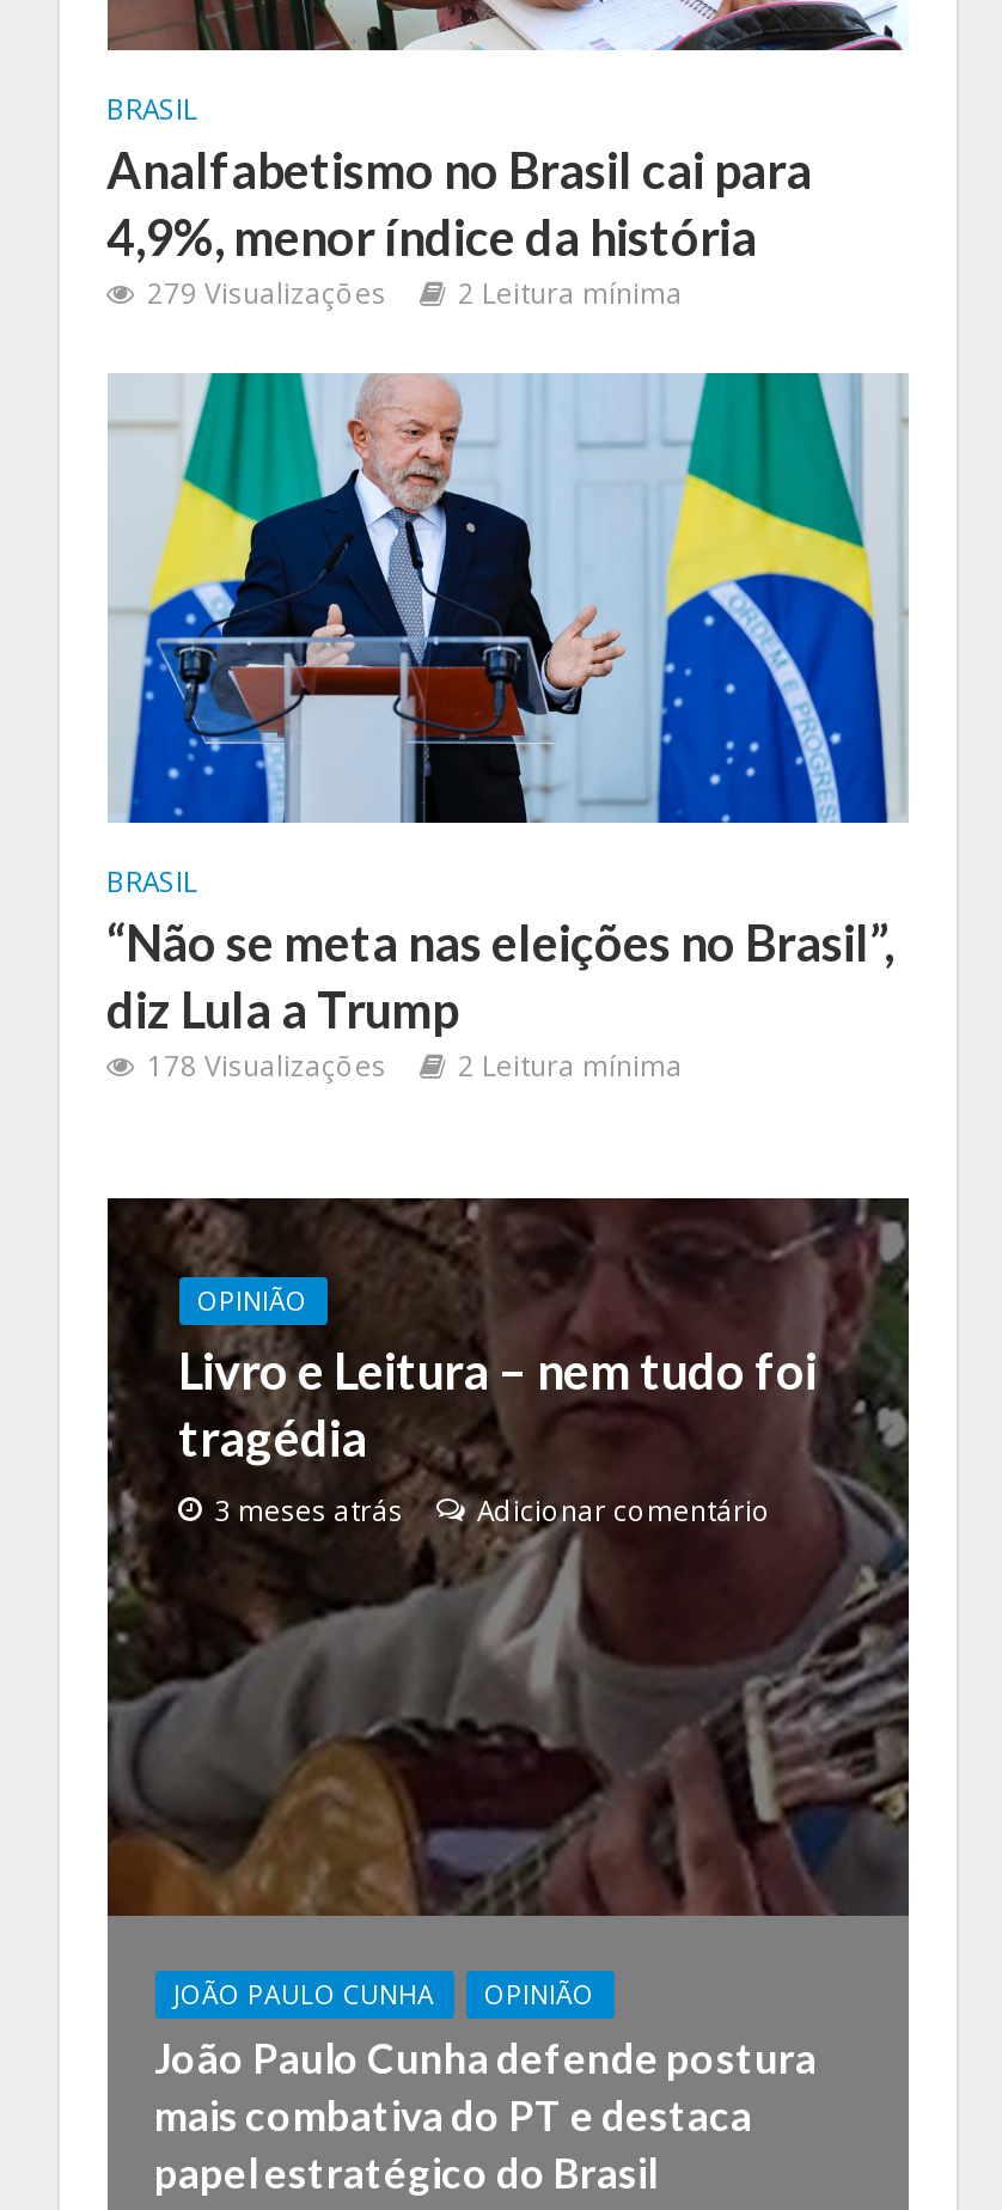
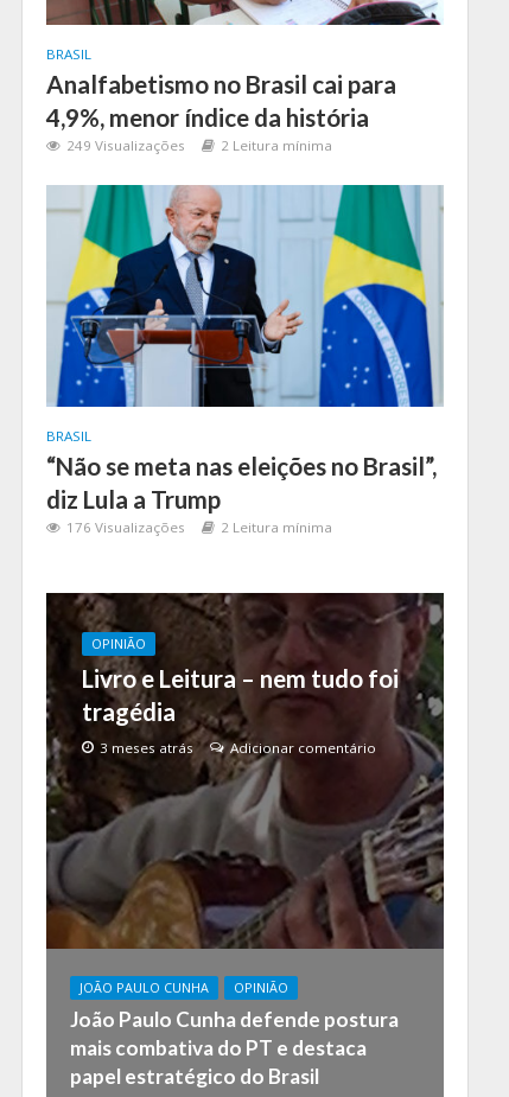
- 279 Visualizações
+ 249 Visualizações

- 178 Visualizações
+ 176 Visualizações
